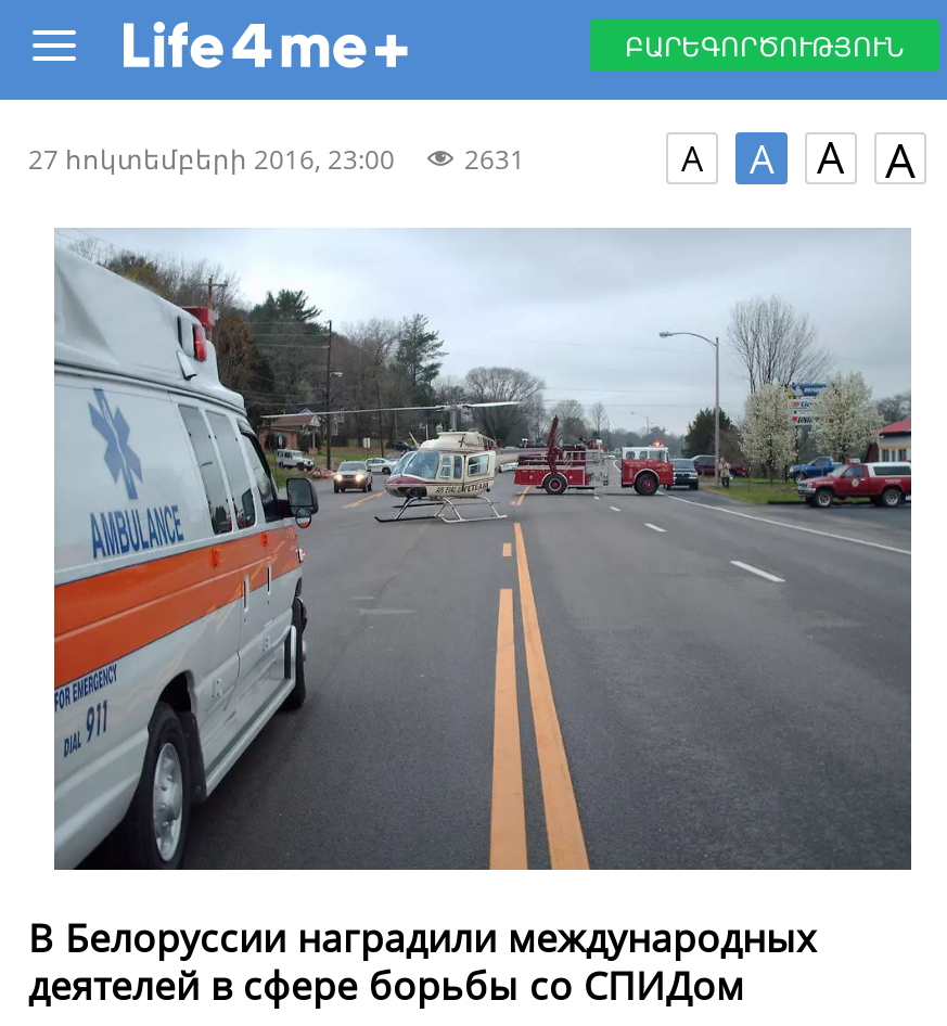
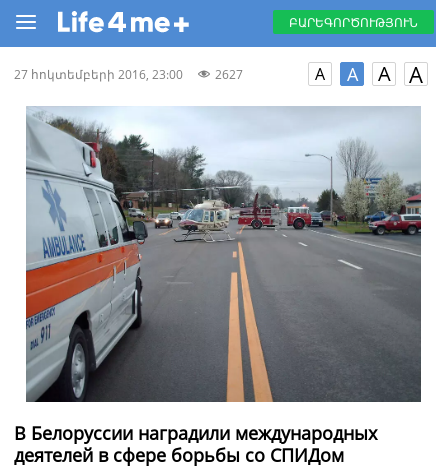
- 27 հոկտեմբերի 2016, 23:00 2631
+ 27 հոկտեմբերի 2016, 23:00 2627
